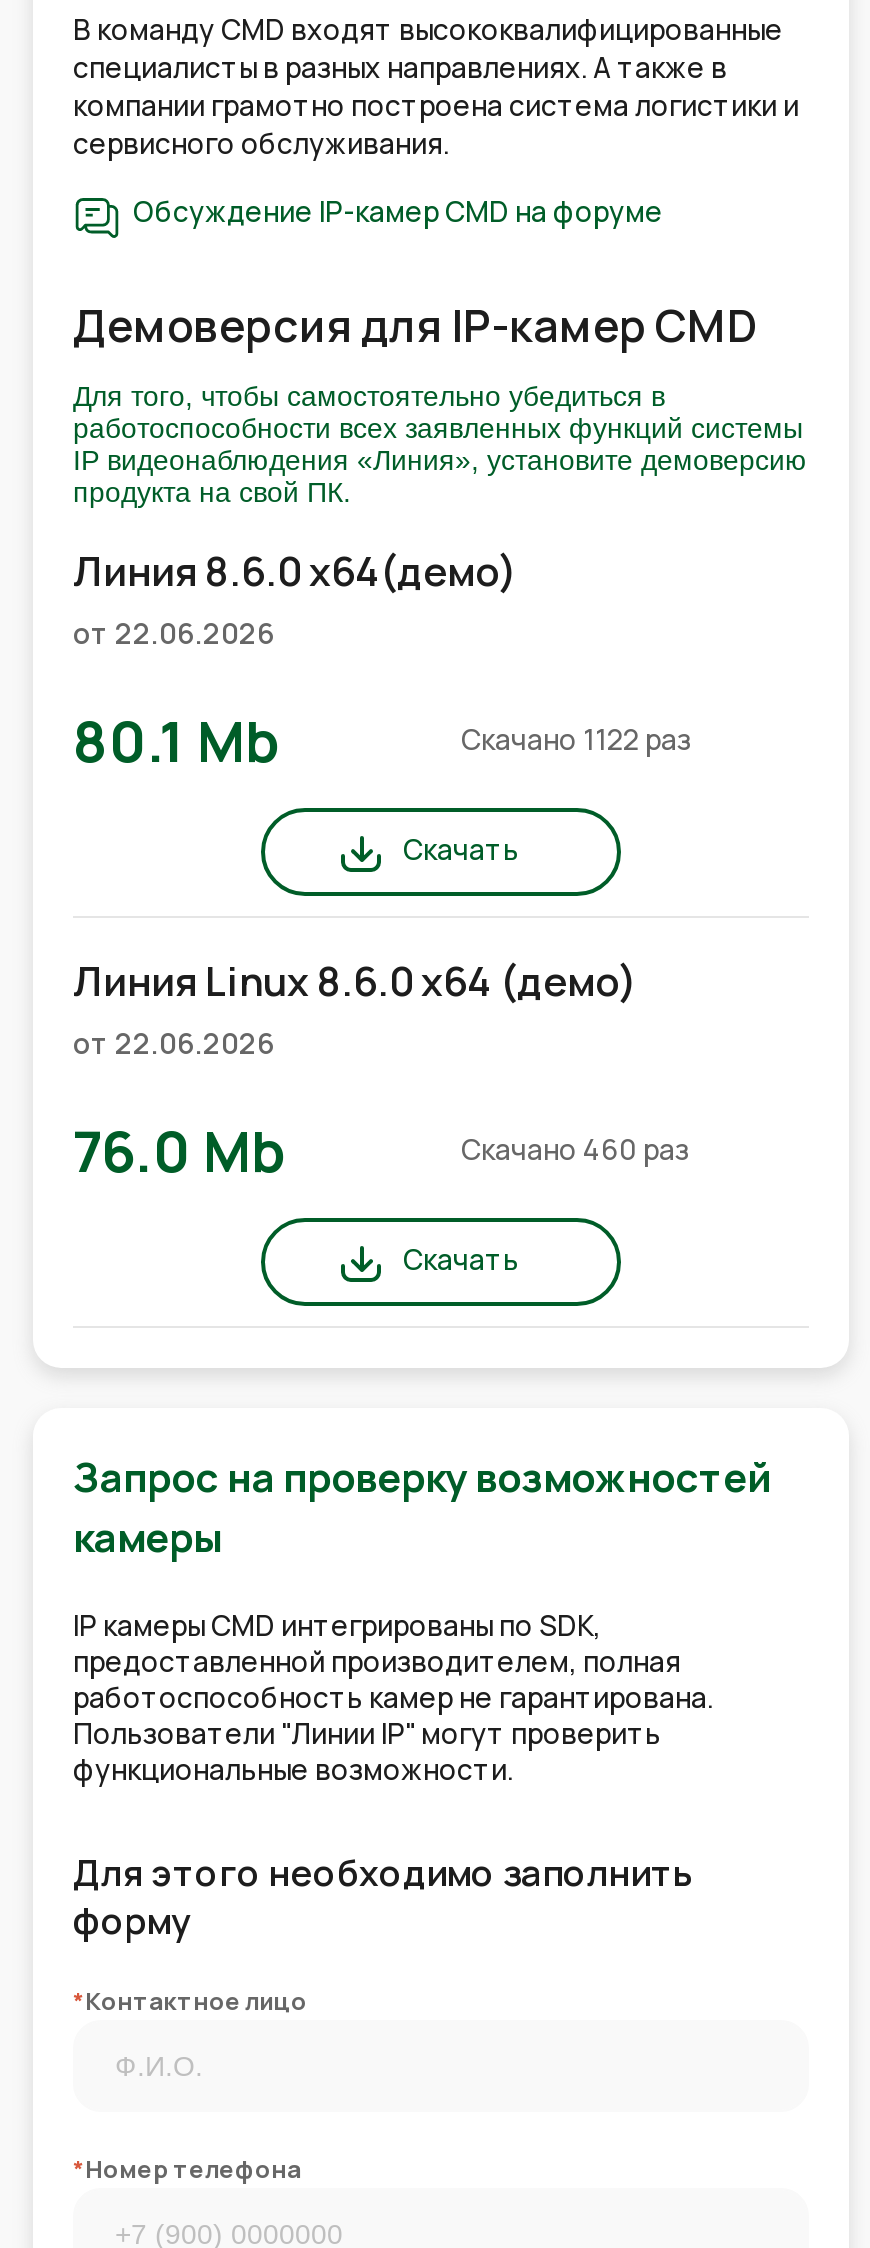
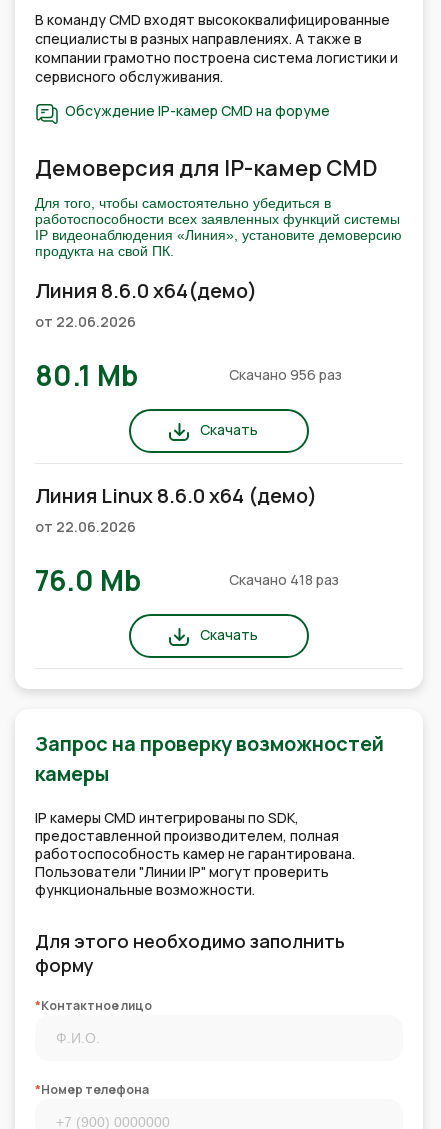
- Скачано 1122 раз
+ Скачано 956 раз

- Скачано 460 раз
+ Скачано 418 раз
